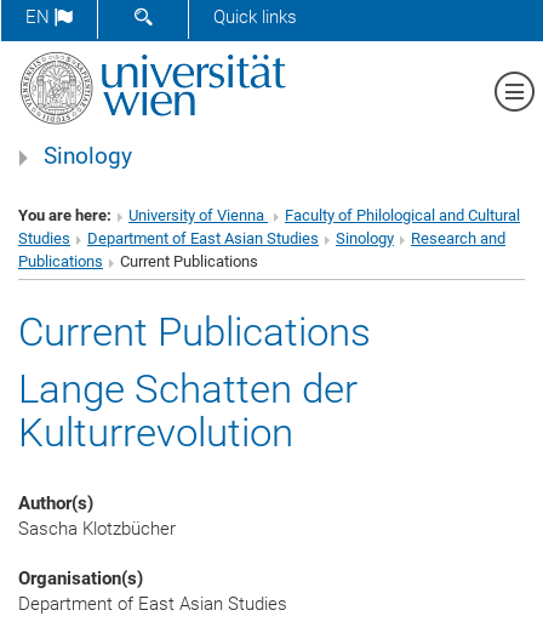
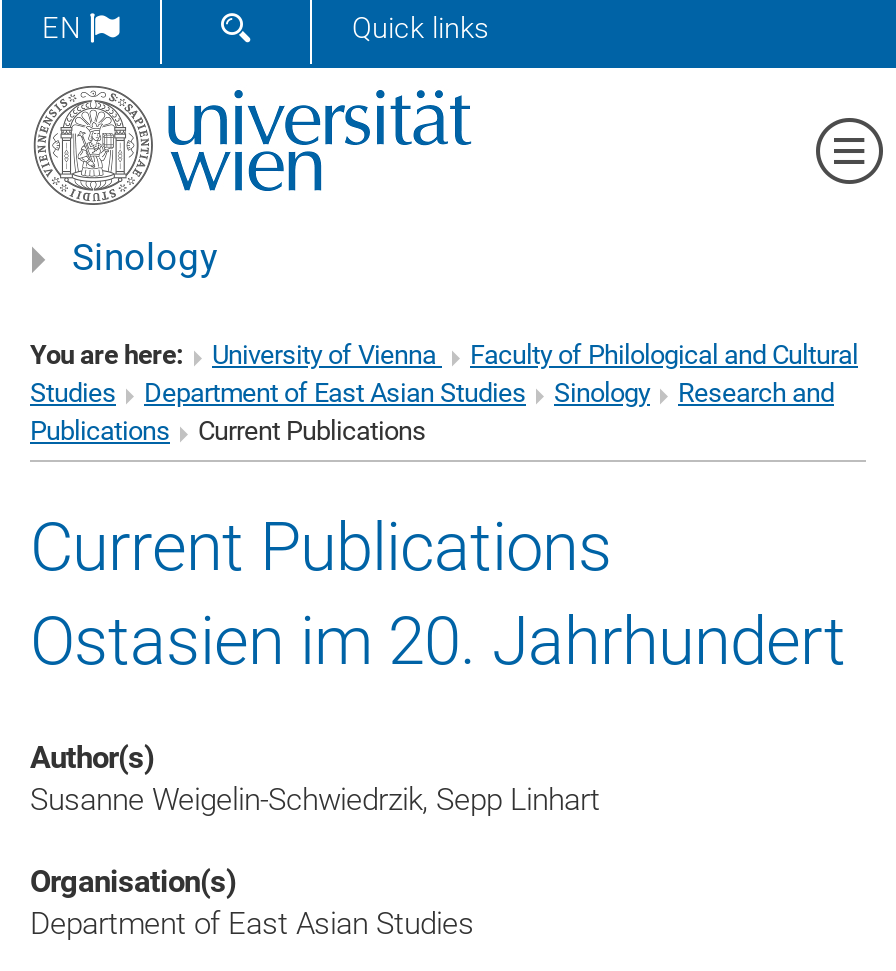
- Lange Schatten der
- Kulturrevolution
+ Ostasien im 20. Jahrhundert

- Sascha Klotzbücher
+ Susanne Weigelin-Schwiedrzik, Sepp Linhart
